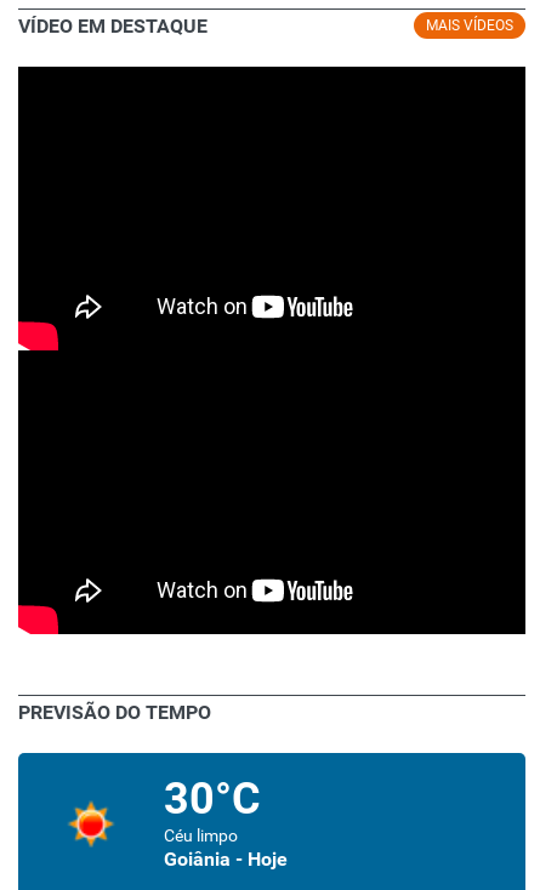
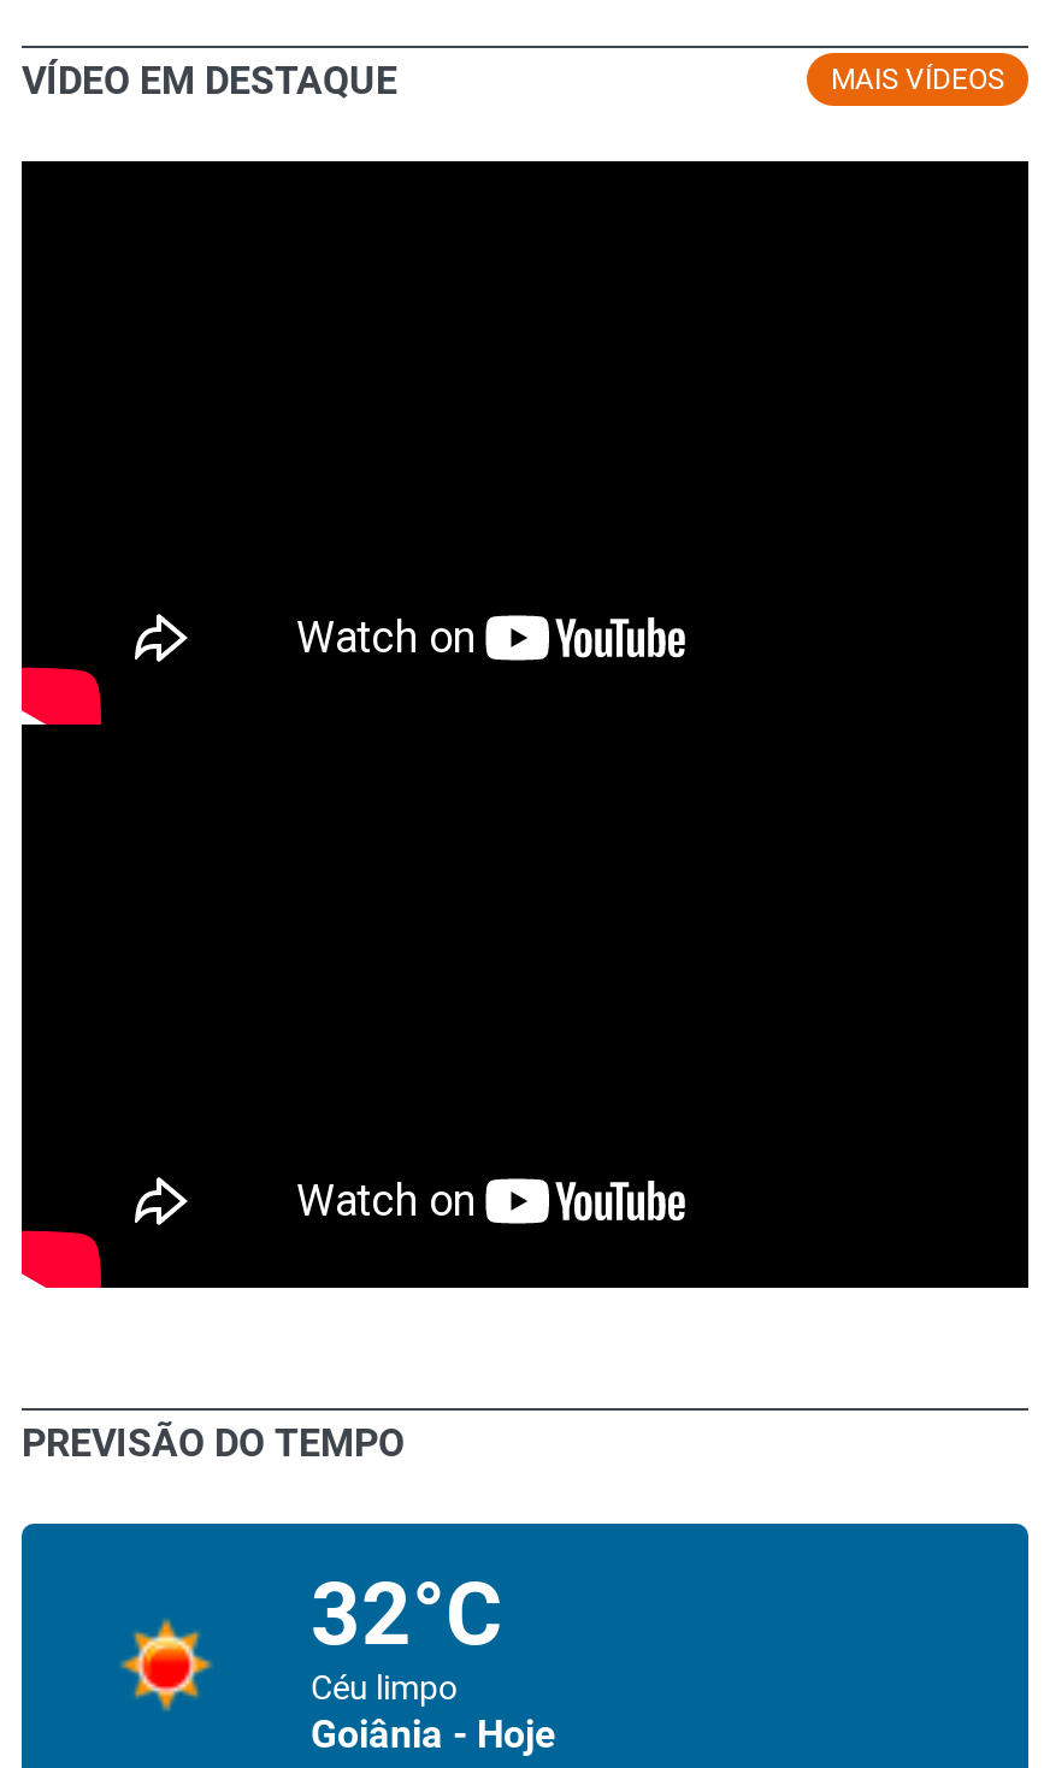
- 30°C
+ 32°C
